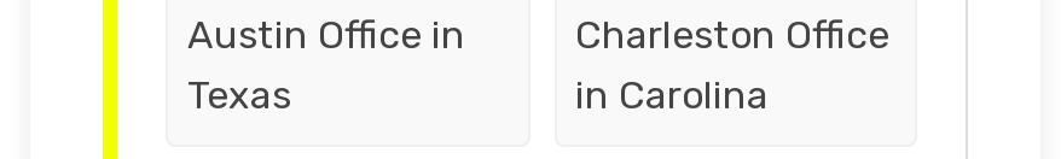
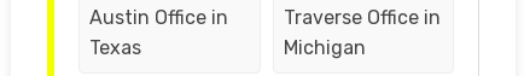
- Charleston Office
- in Carolina
+ Traverse Office in
+ Michigan
